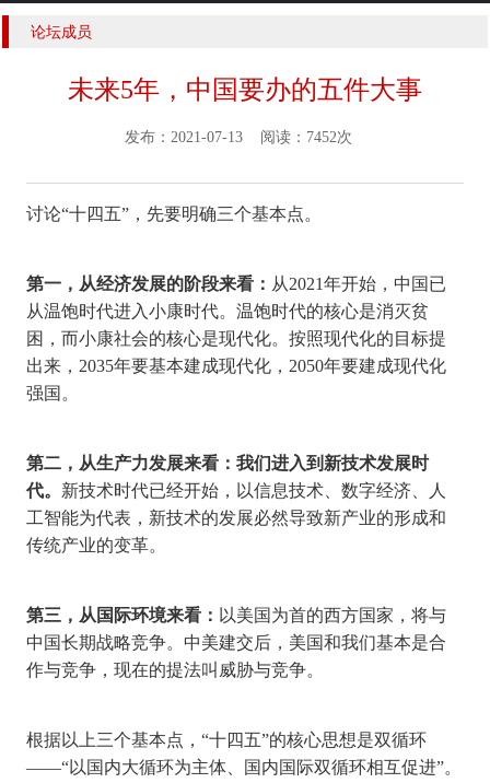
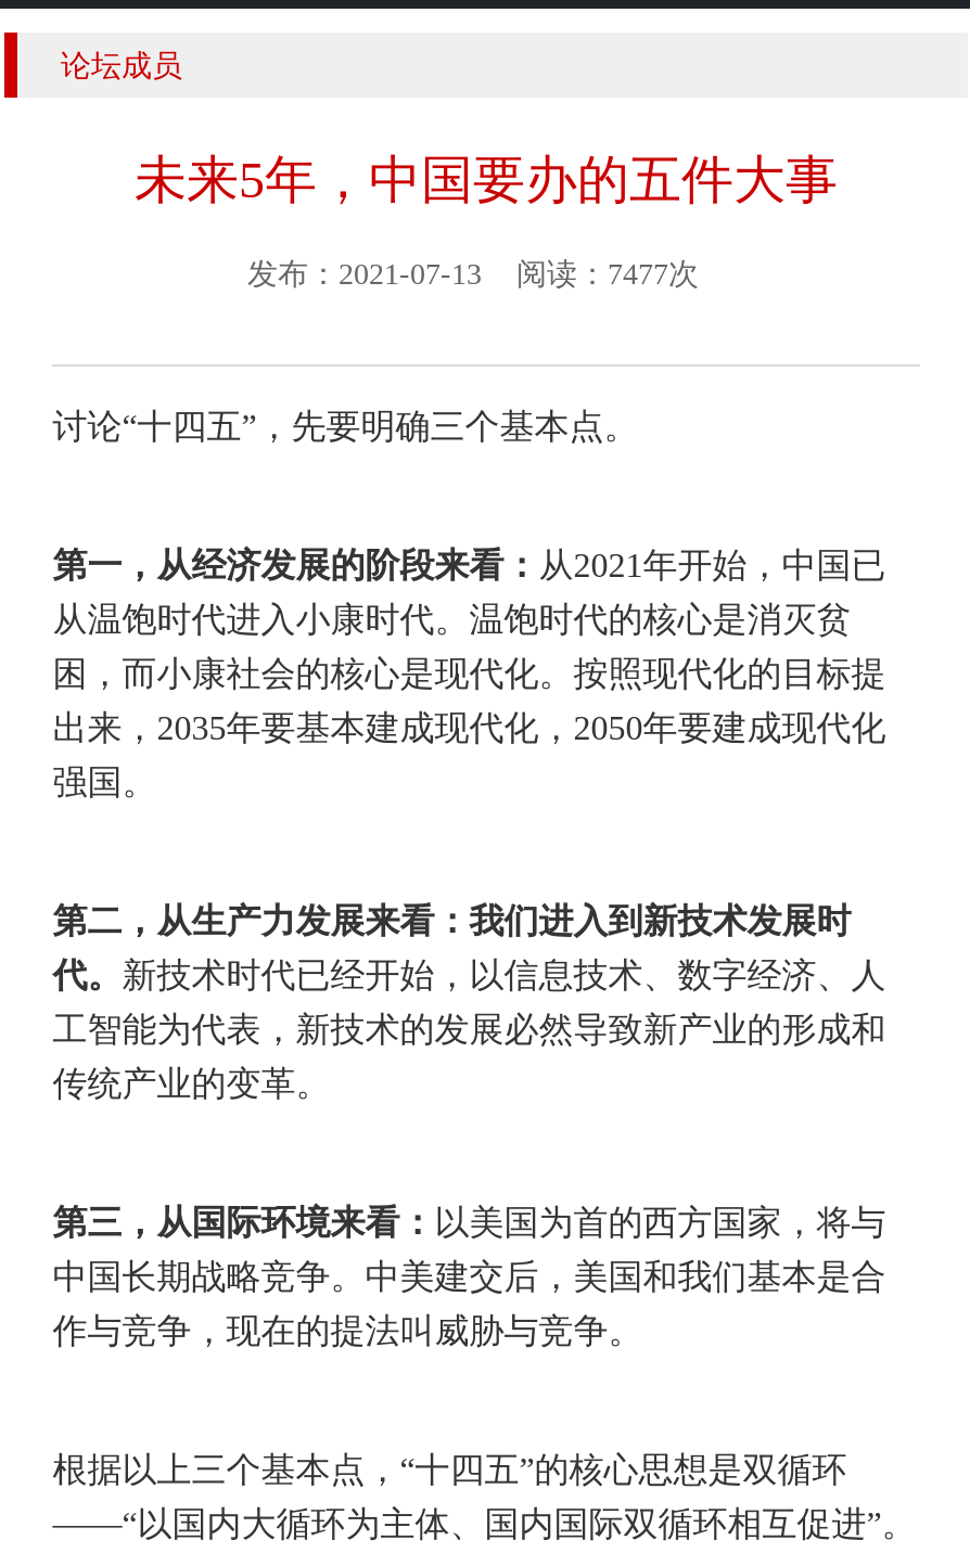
- 发布：2021-07-13 阅读：7452次
+ 发布：2021-07-13 阅读：7477次
